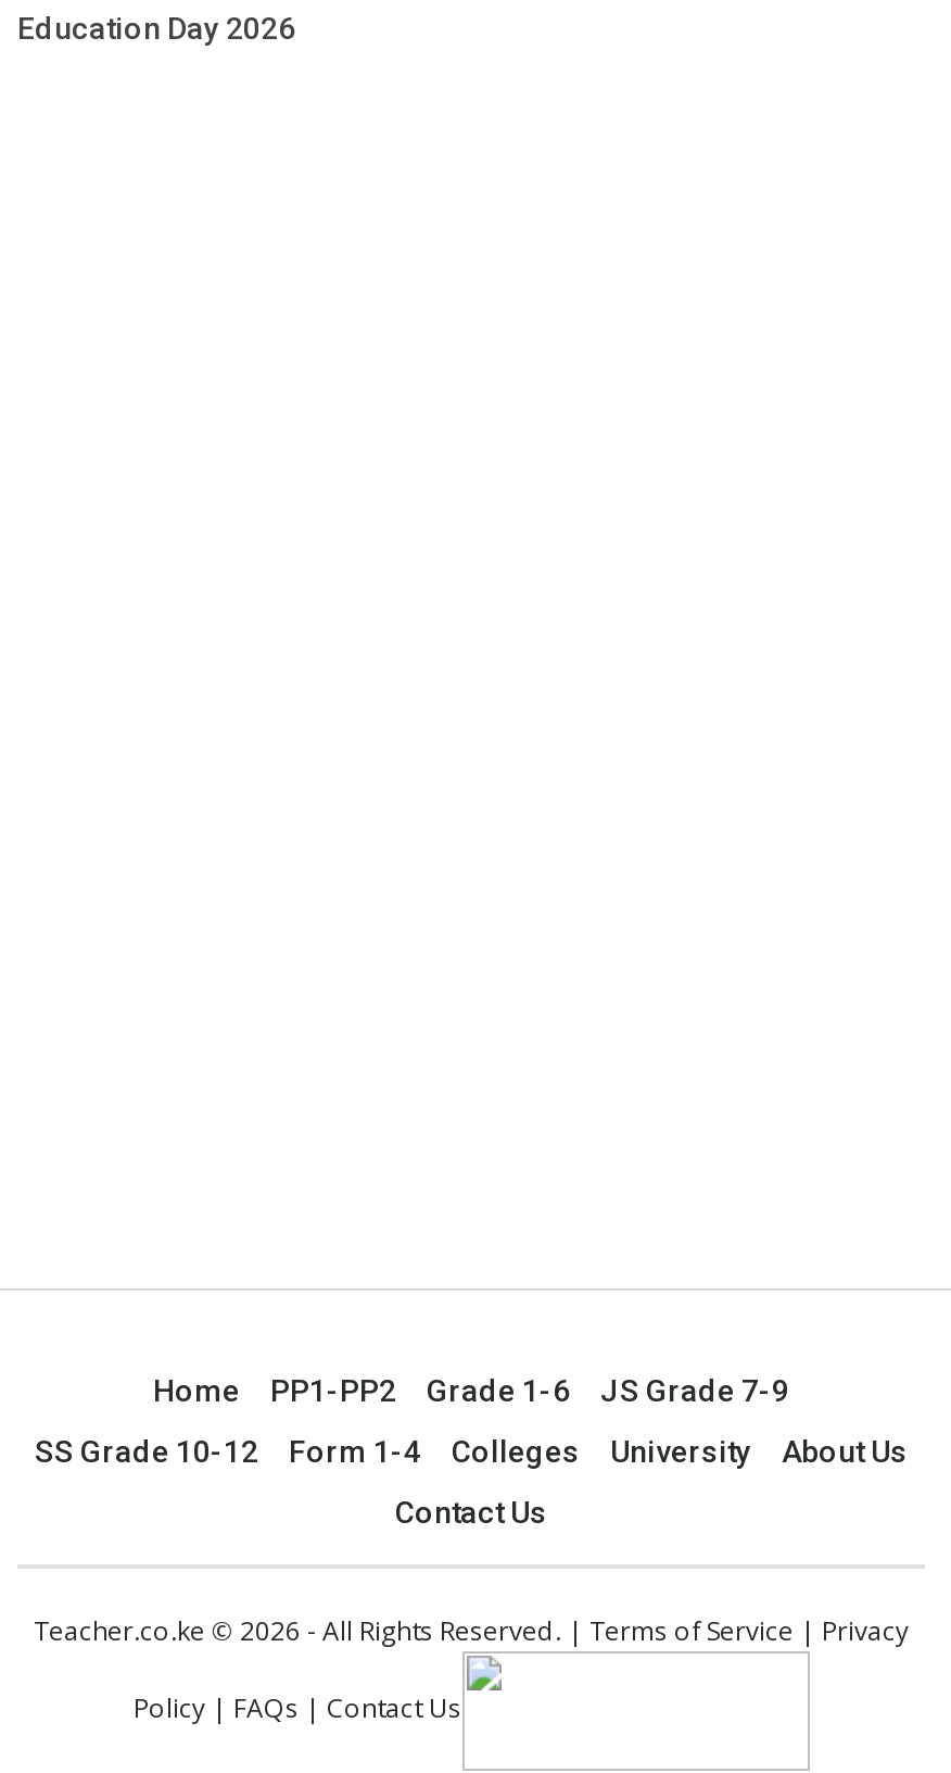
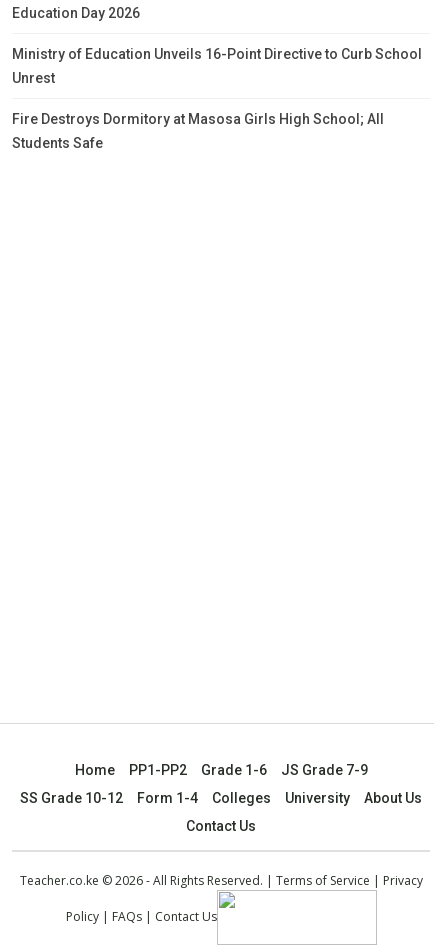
+ Ministry of Education Unveils 16-Point Directive to Curb School
+ Unrest
+ Fire Destroys Dormitory at Masosa Girls High School; All
+ Students Safe
